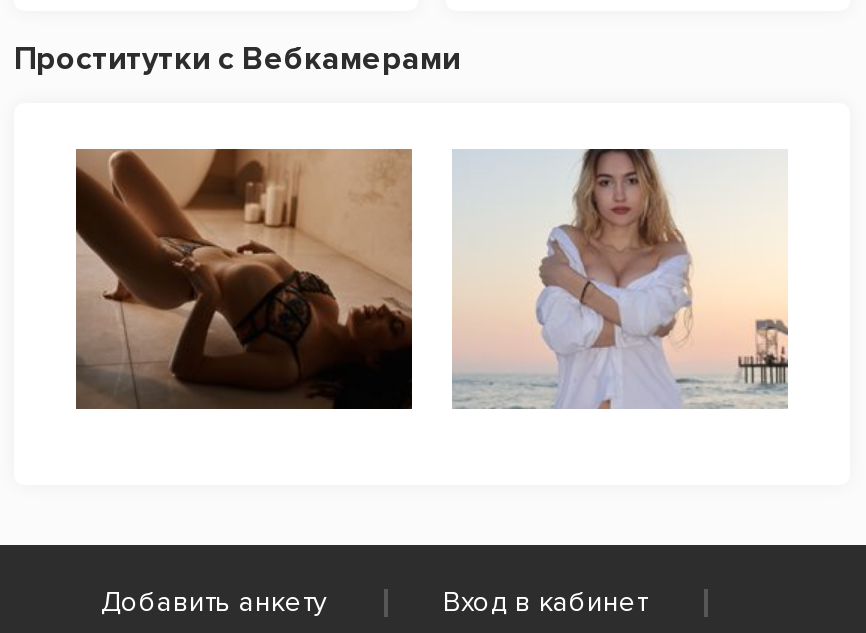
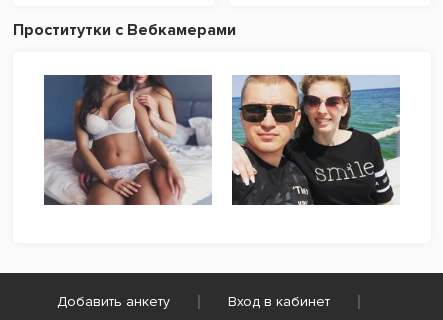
- [image]
+ [image]

- [image]
+ [image]
